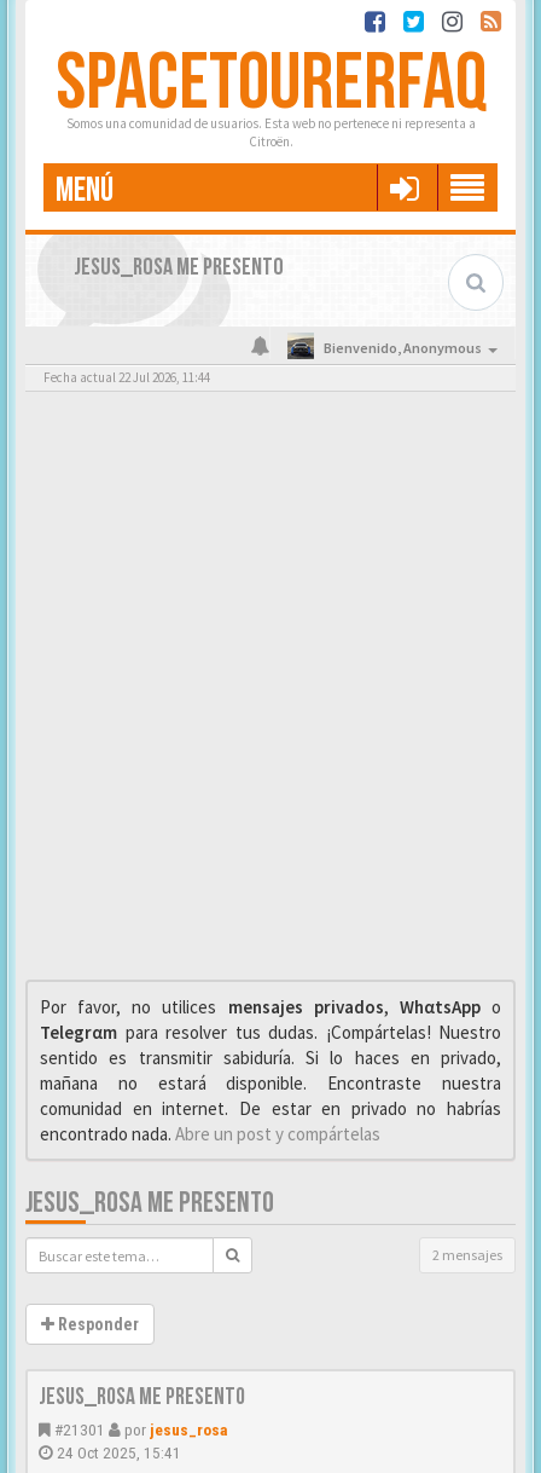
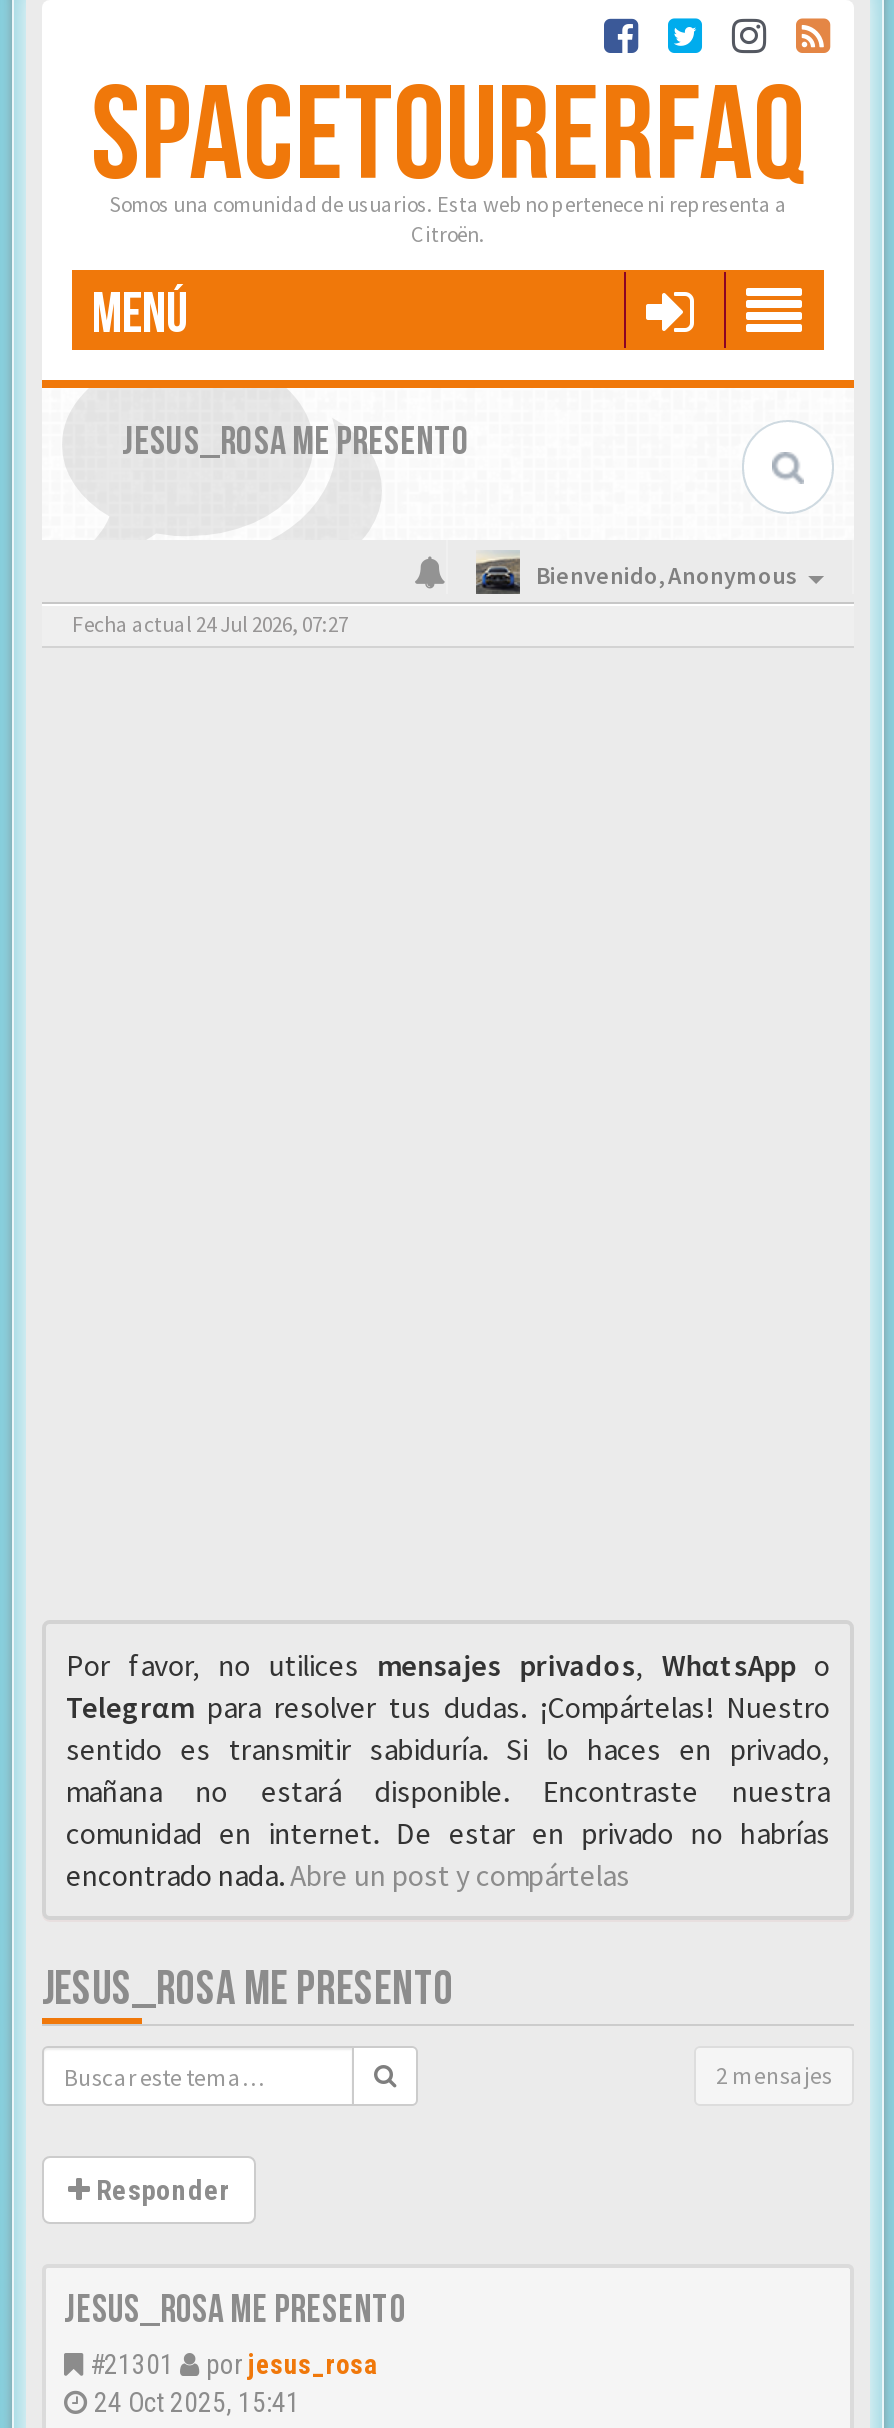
- Fecha actual 22 Jul 2026, 11:44
+ Fecha actual 24 Jul 2026, 07:27
